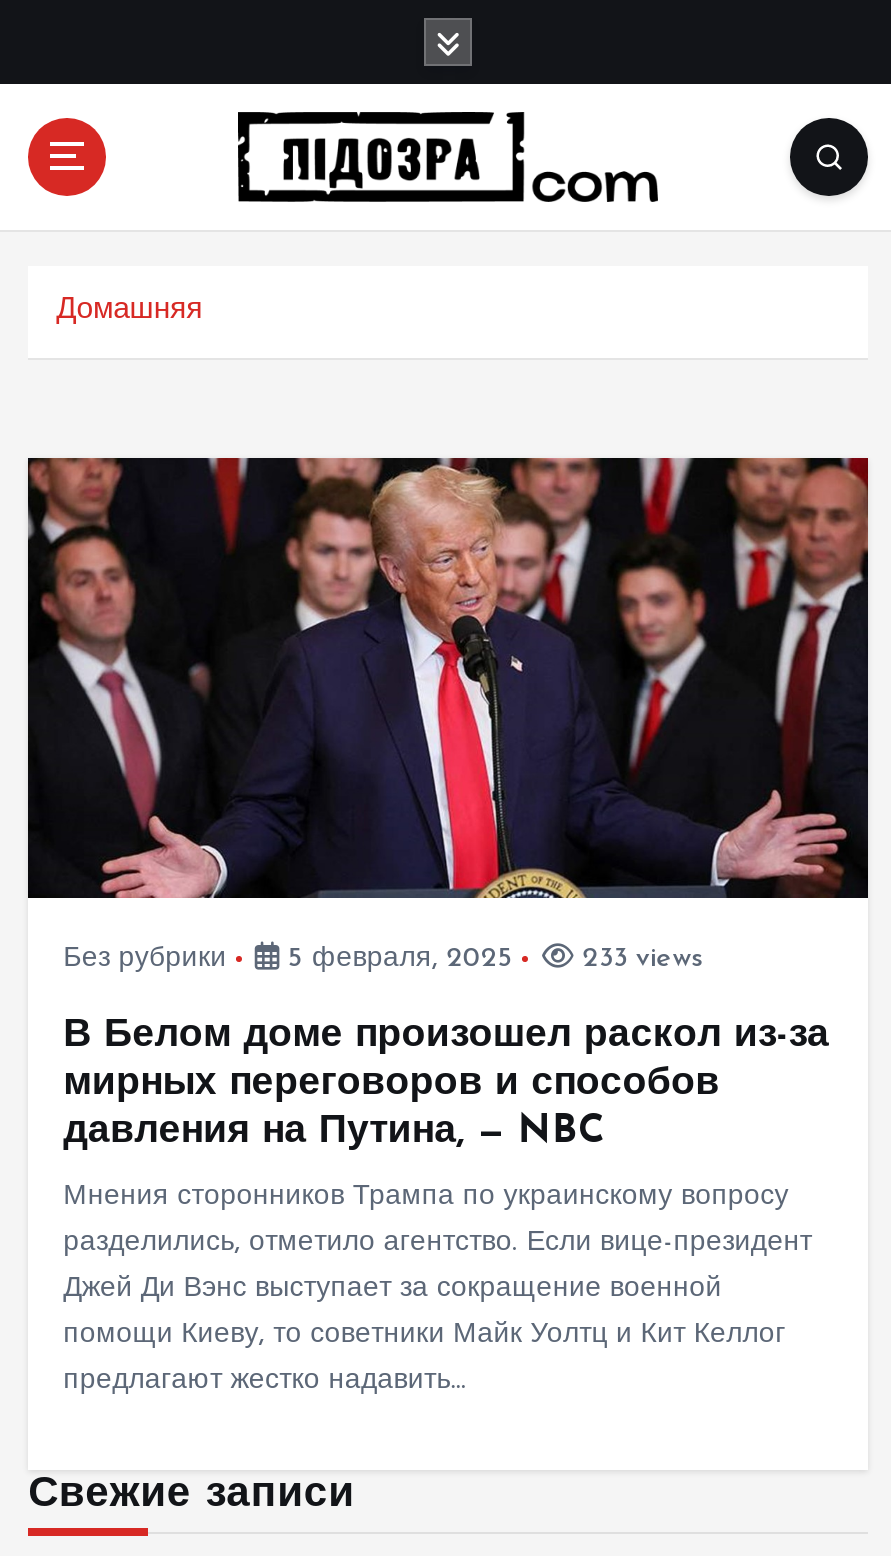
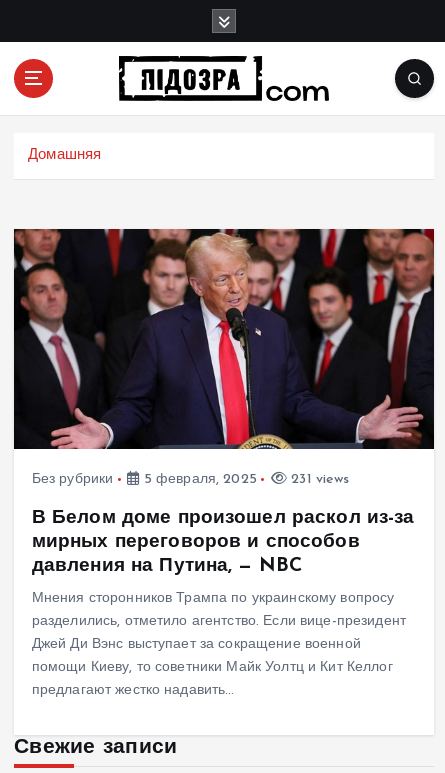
- 233 views
+ 231 views
